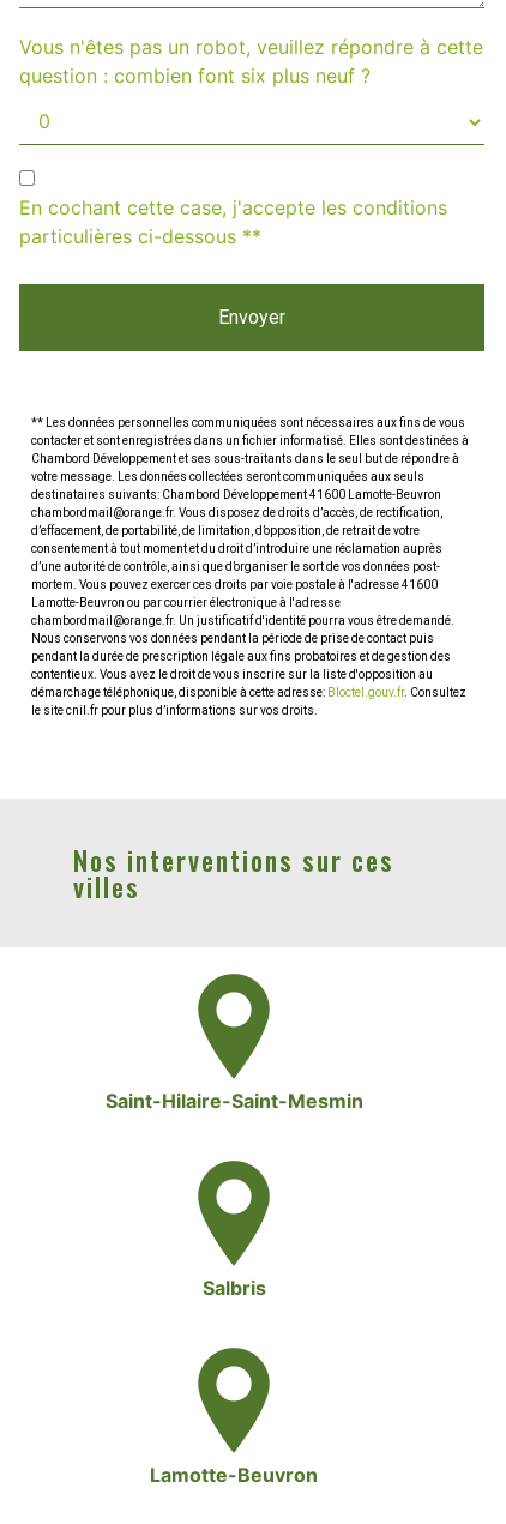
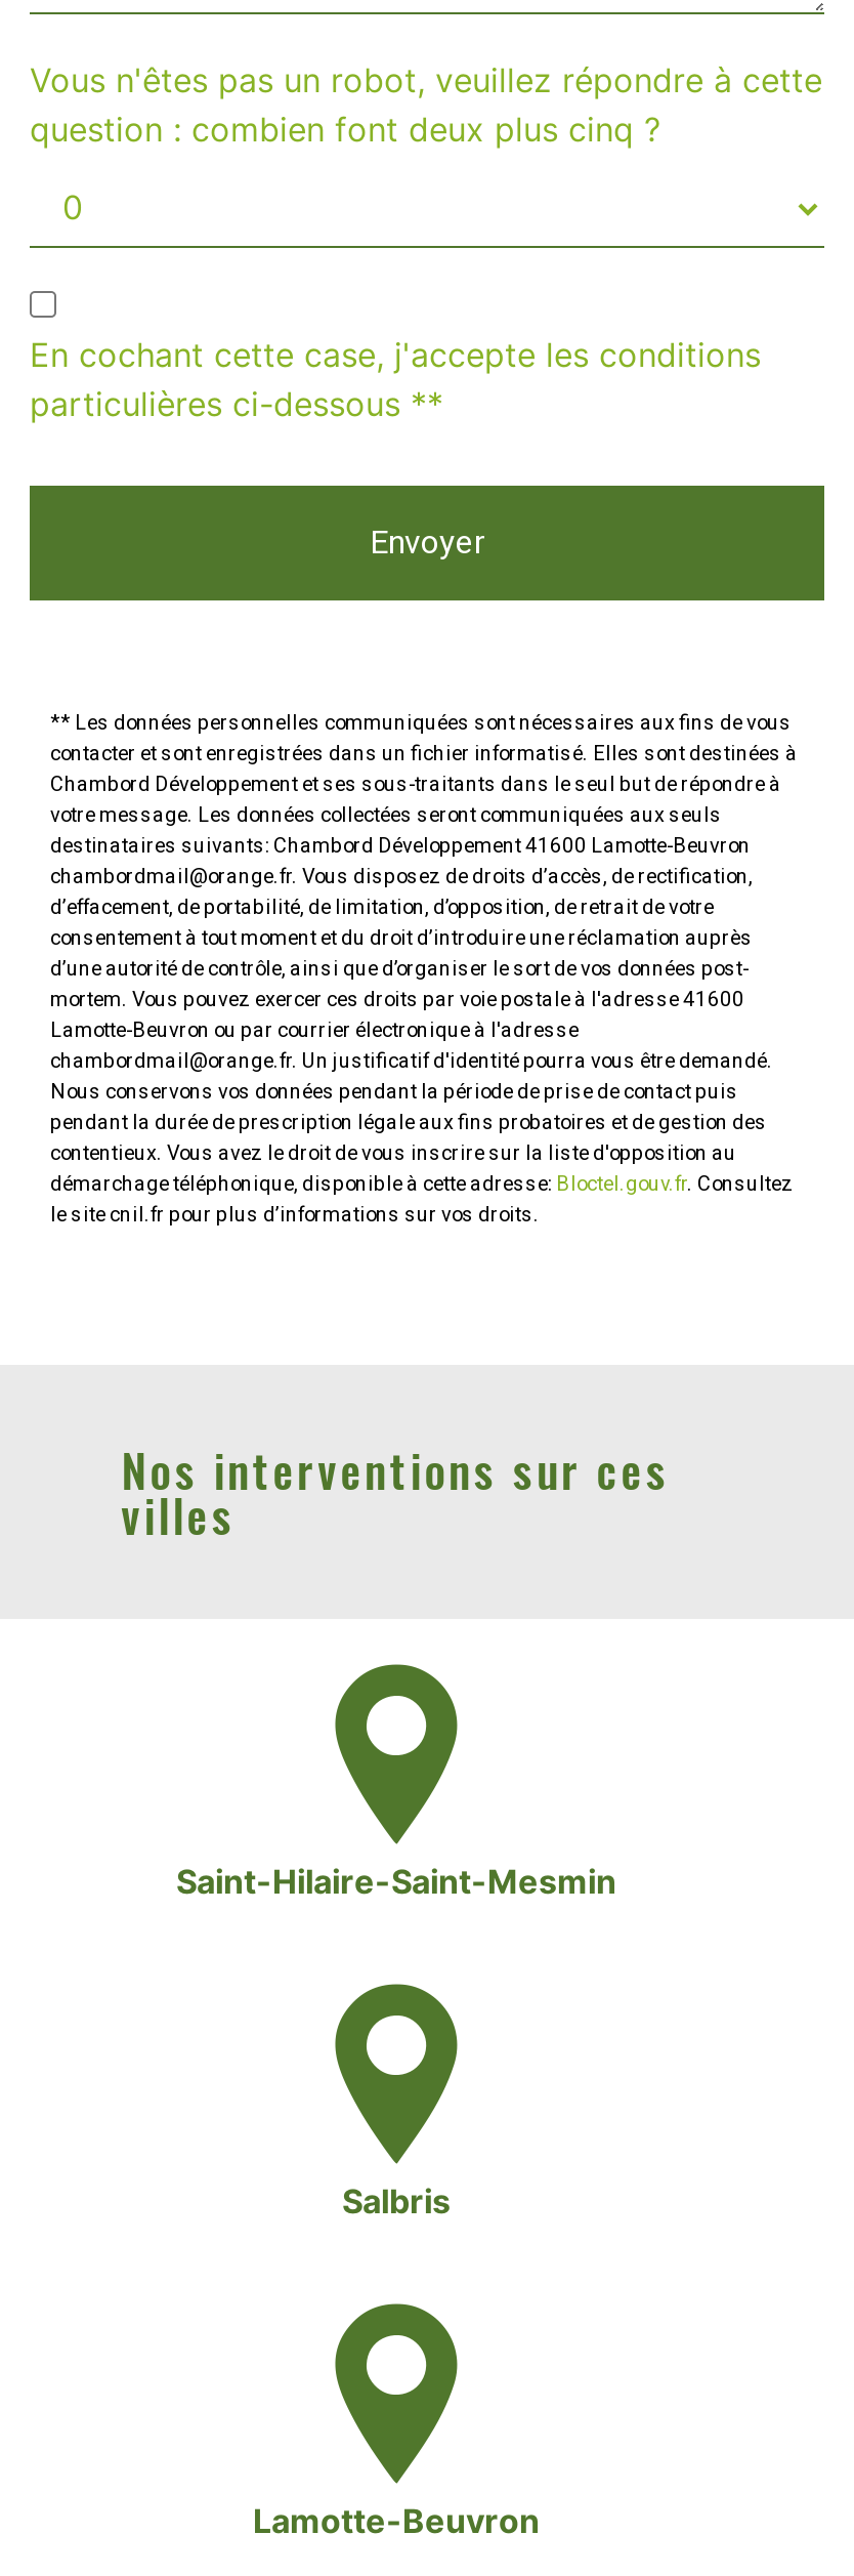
- question : combien font six plus neuf ?
+ question : combien font deux plus cinq ?
